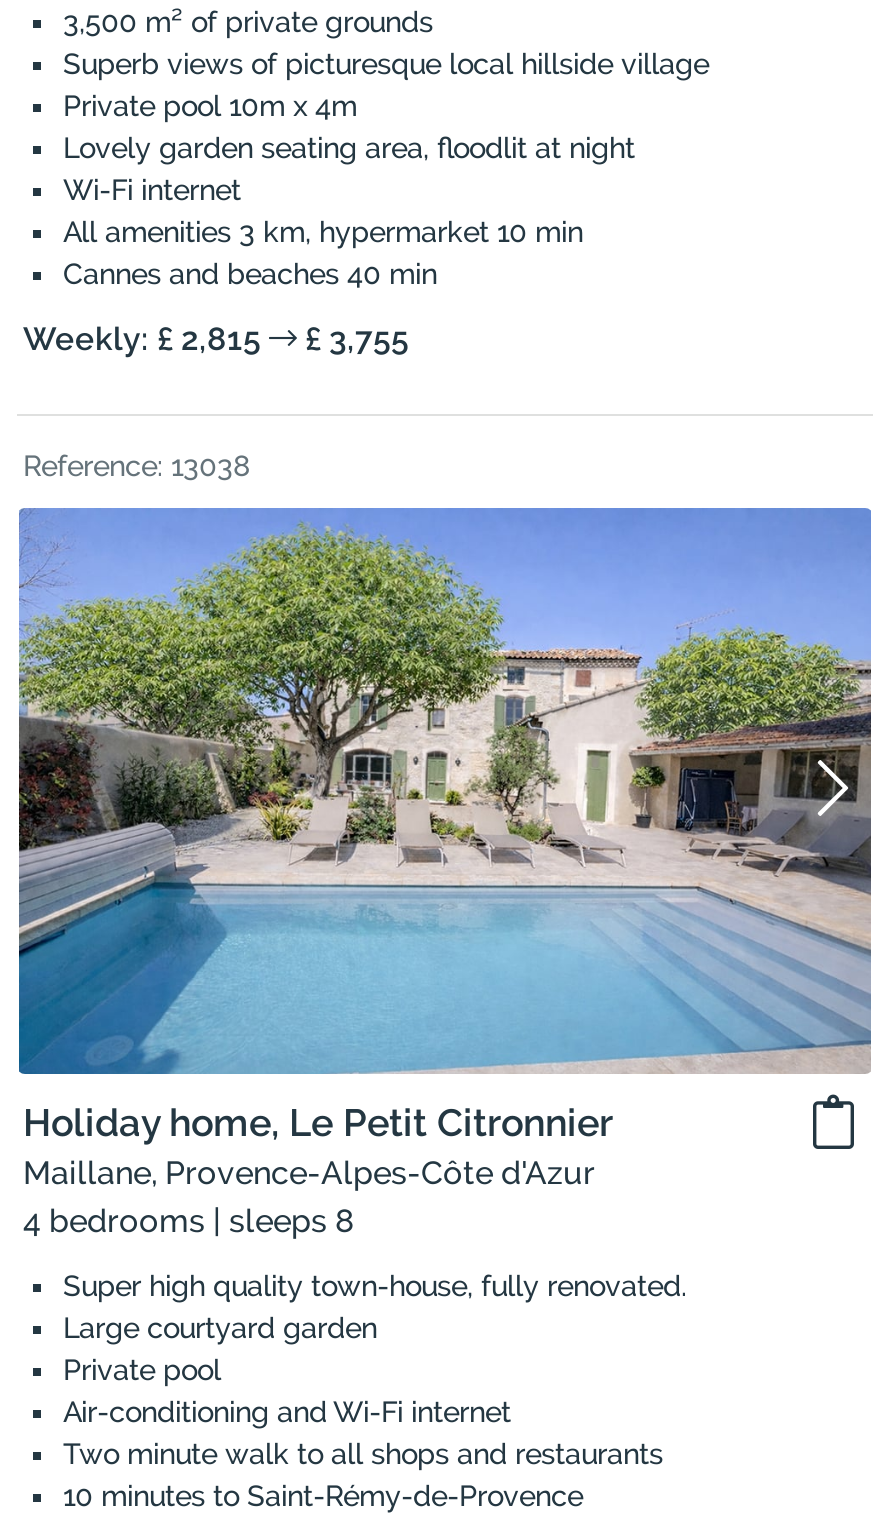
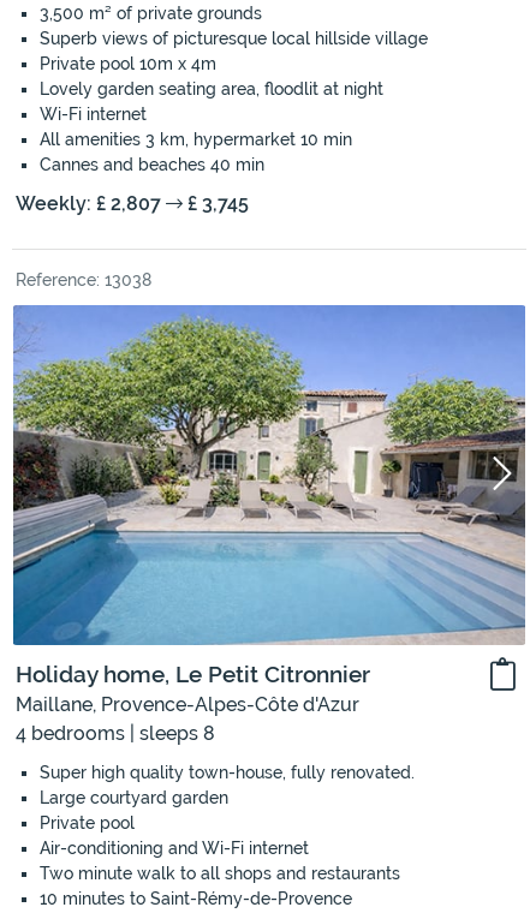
- Weekly: £ 2,815
+ Weekly: £ 2,807

- £ 3,755
+ £ 3,745
